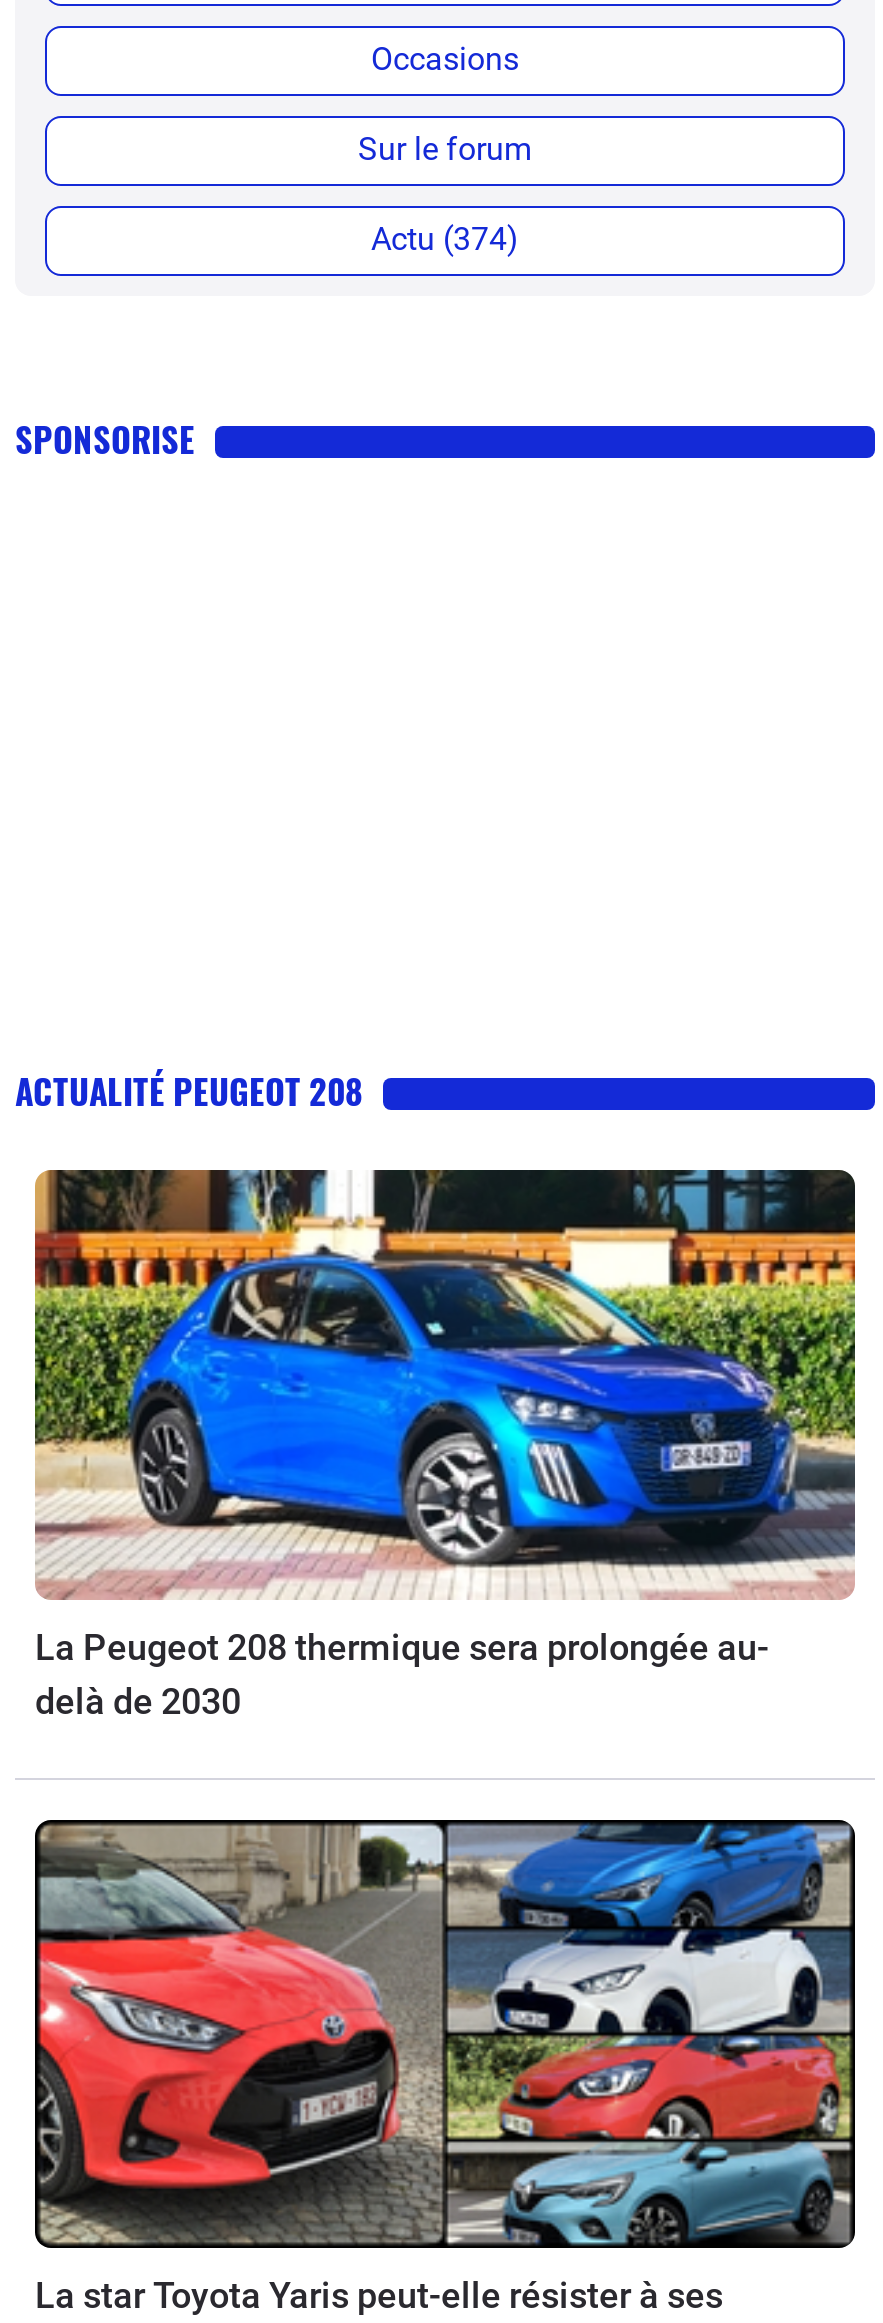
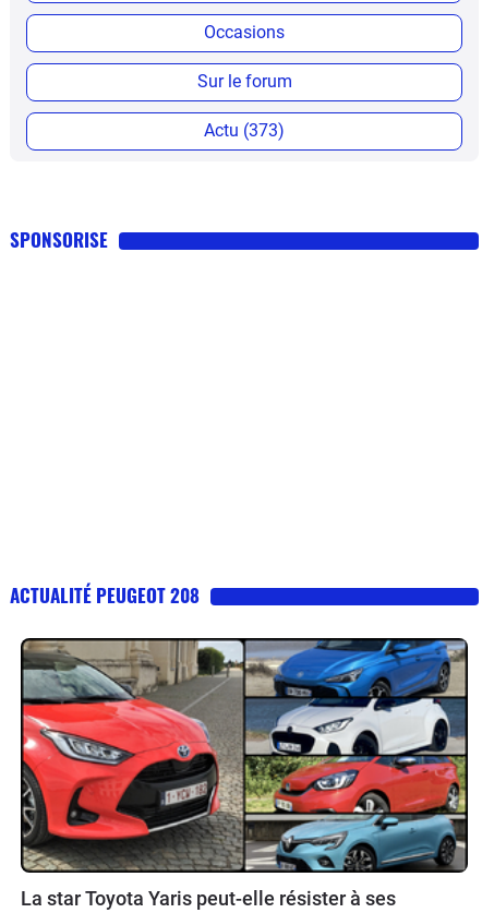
- Actu (374)
+ Actu (373)

- [image]
- La Peugeot 208 thermique sera prolongée au-
- delà de 2030
